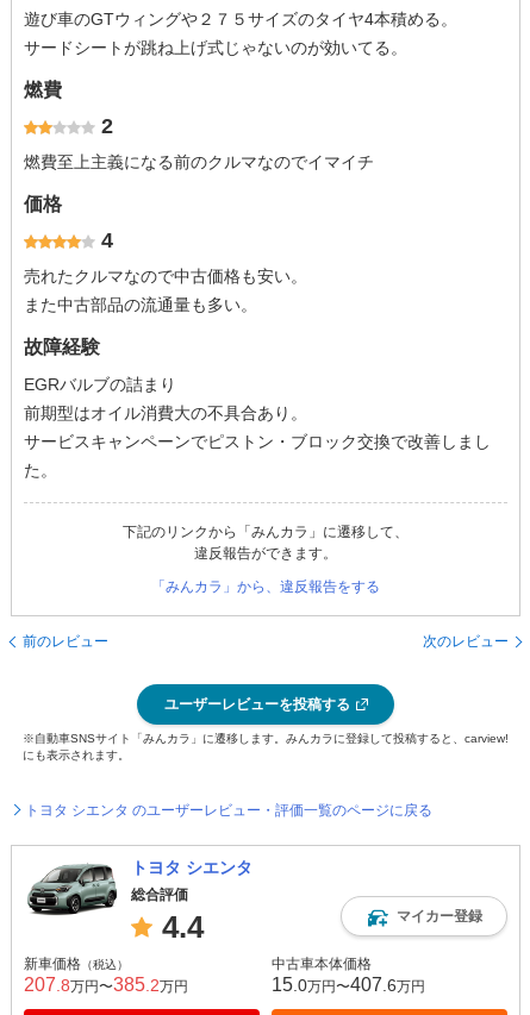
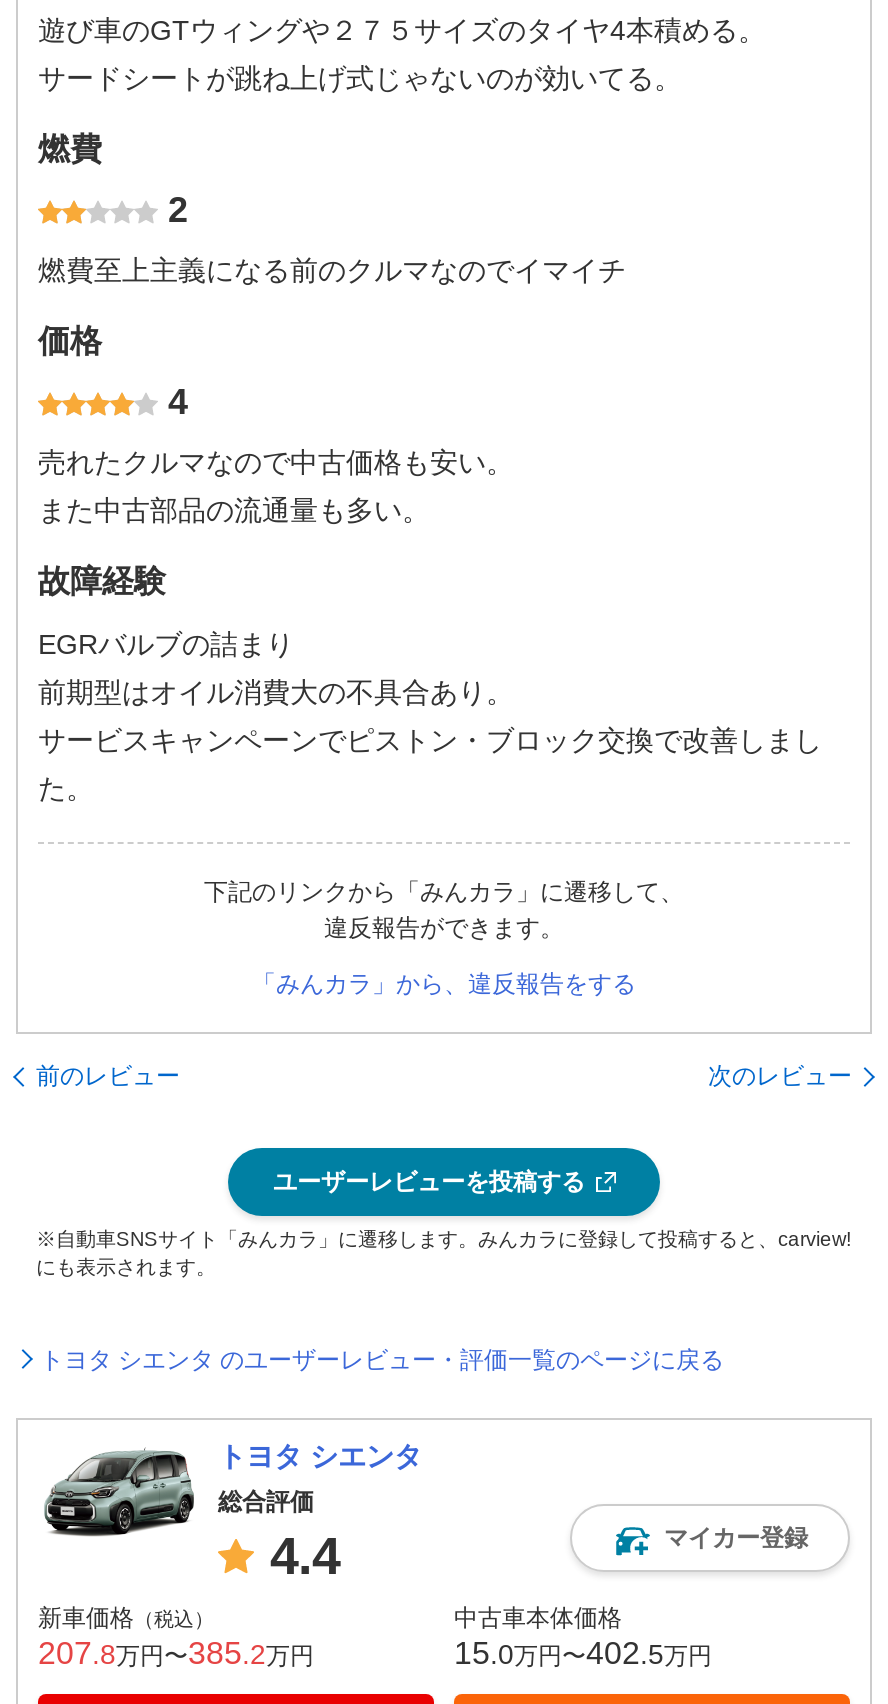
- 15.0万円〜407.6万円
+ 15.0万円〜402.5万円
